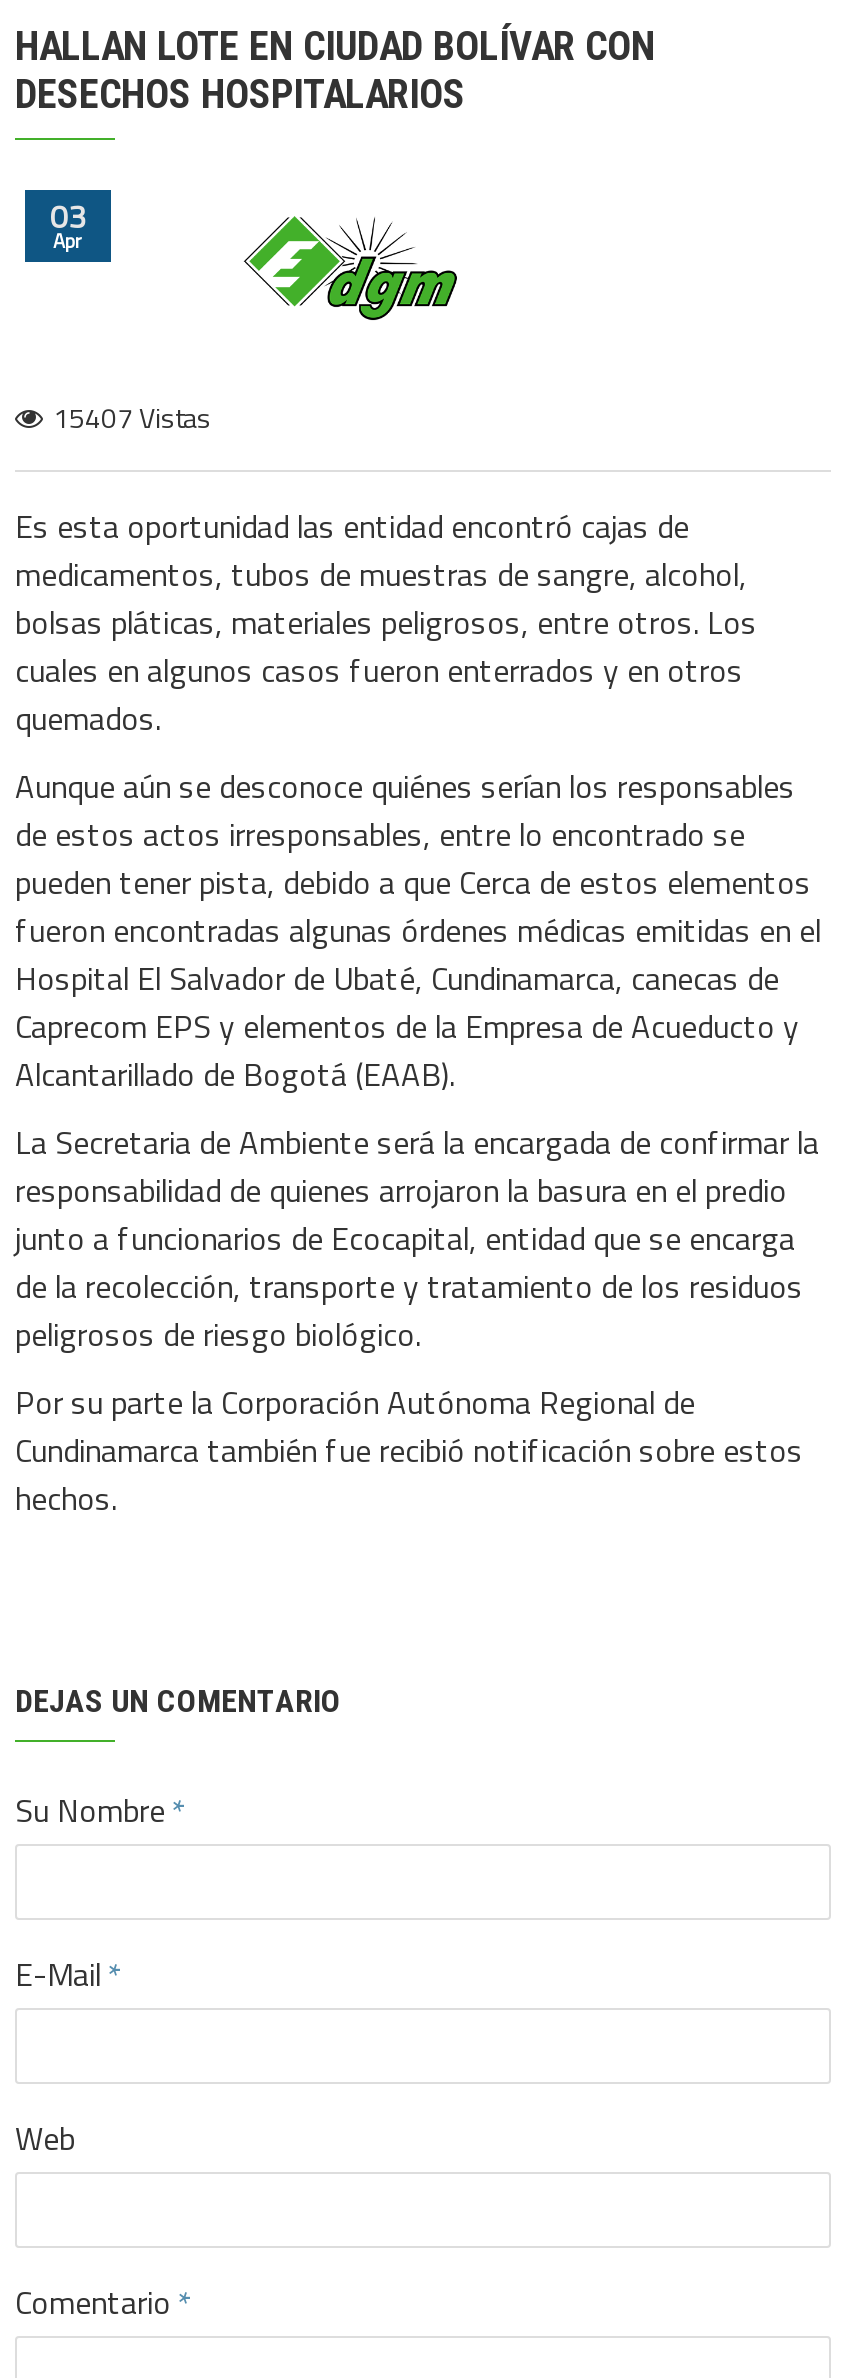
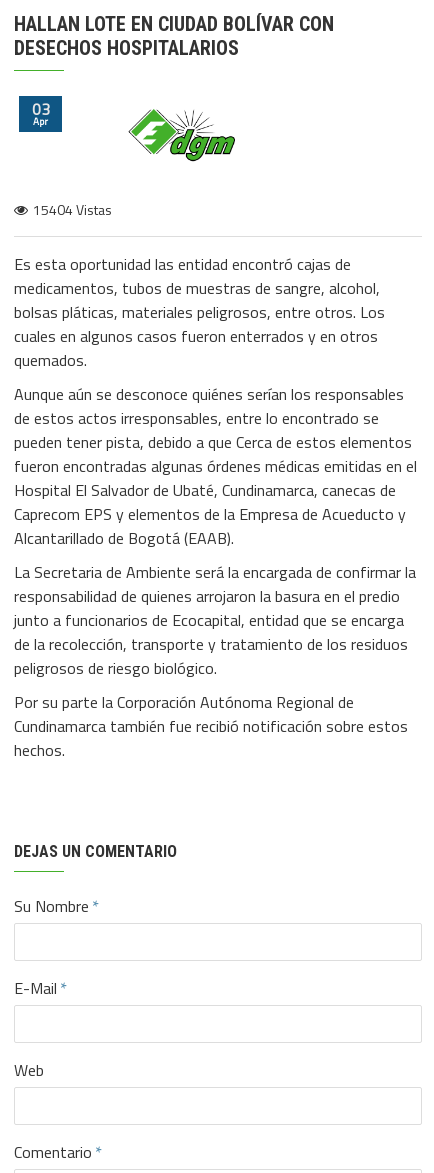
- 15407 Vistas
+ 15404 Vistas
